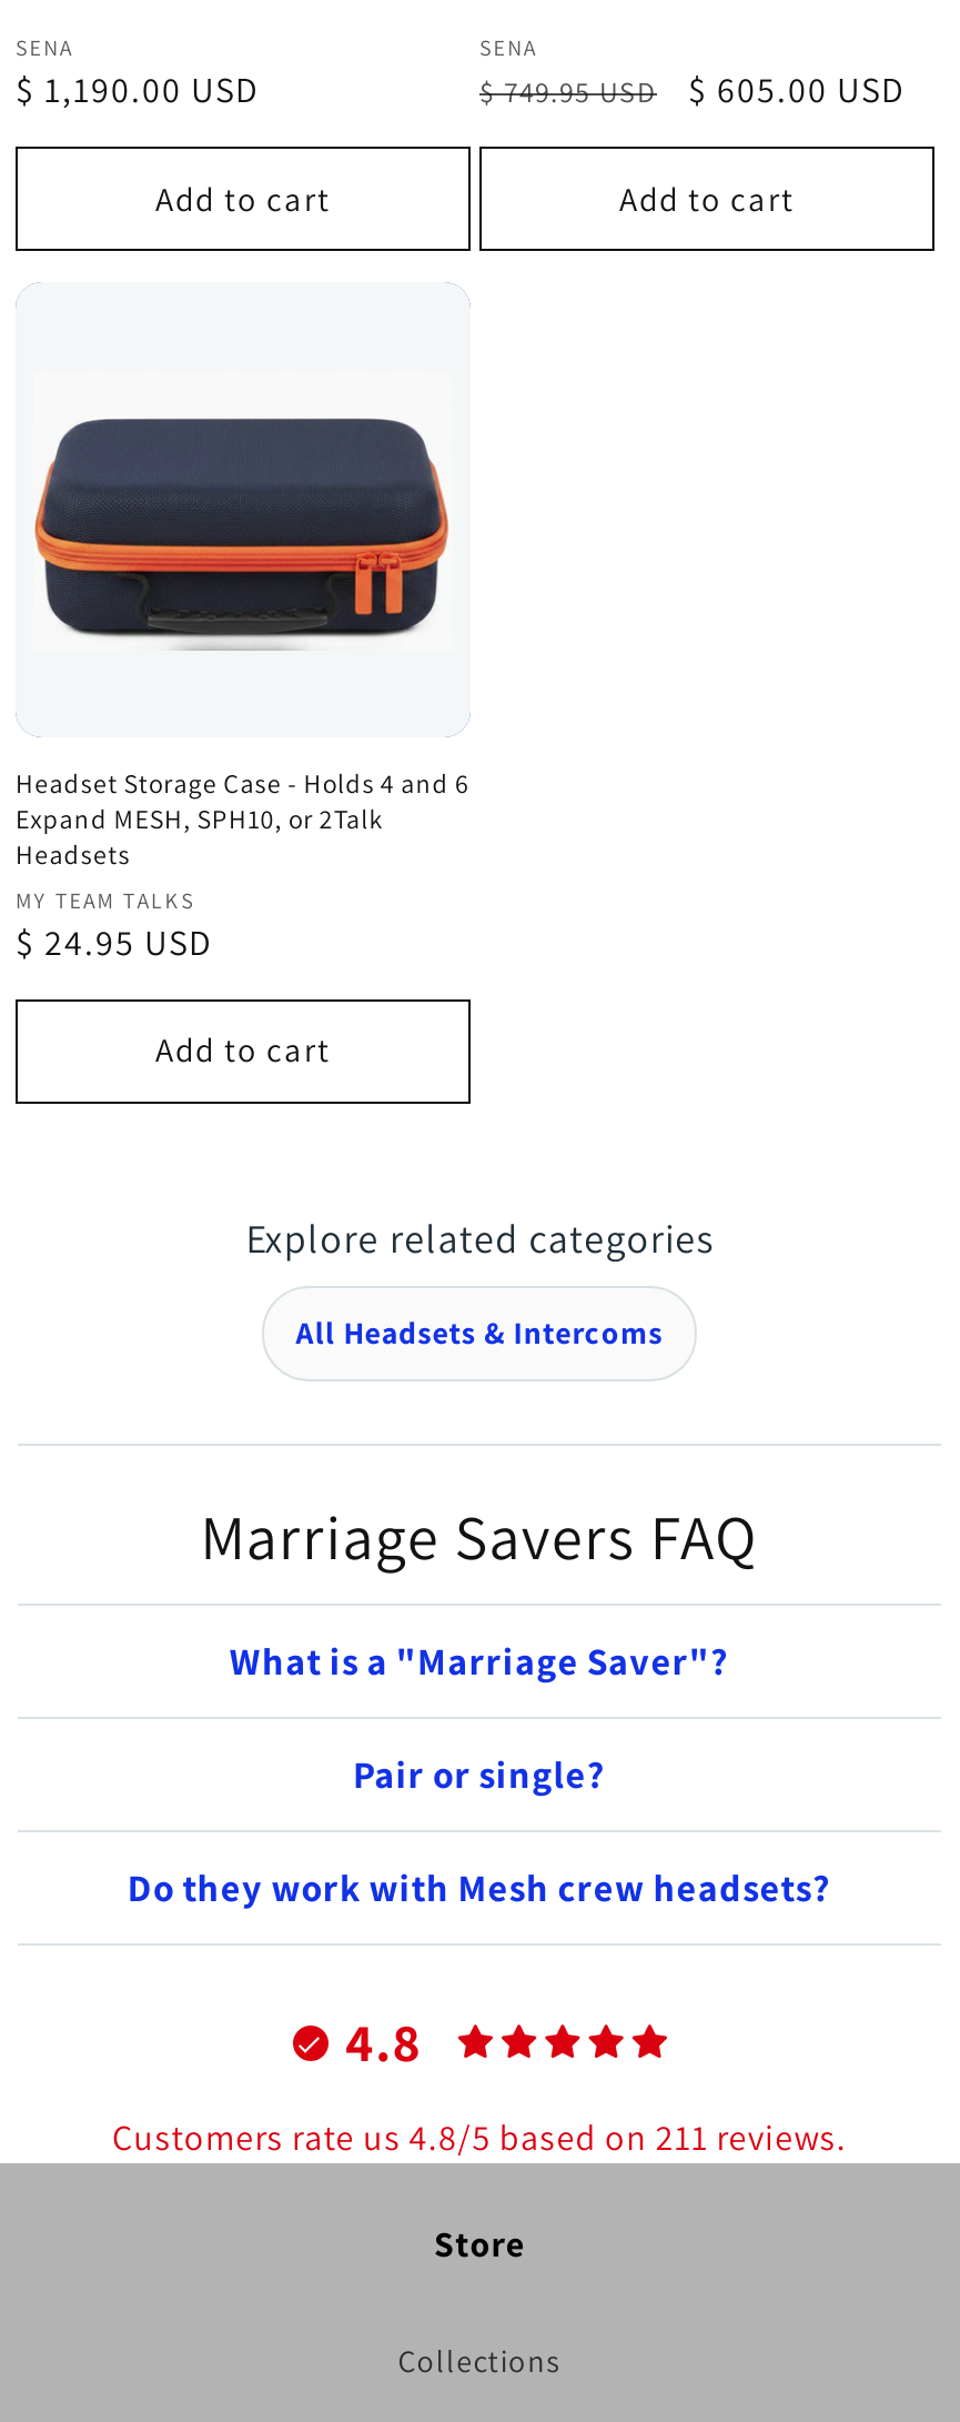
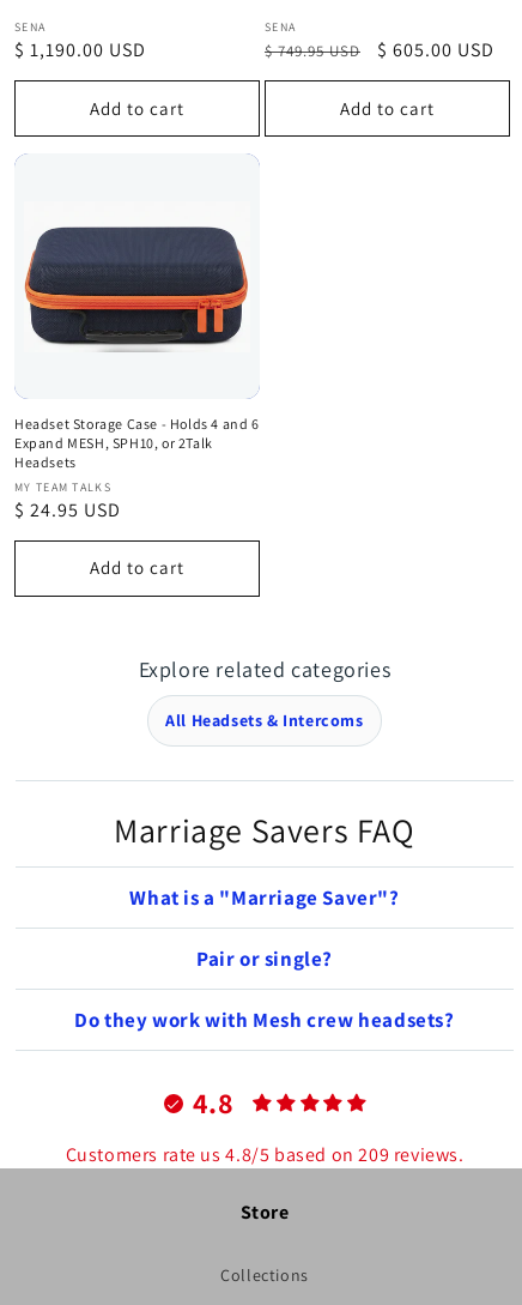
- Customers rate us 4.8/5 based on 211 reviews.
+ Customers rate us 4.8/5 based on 209 reviews.
